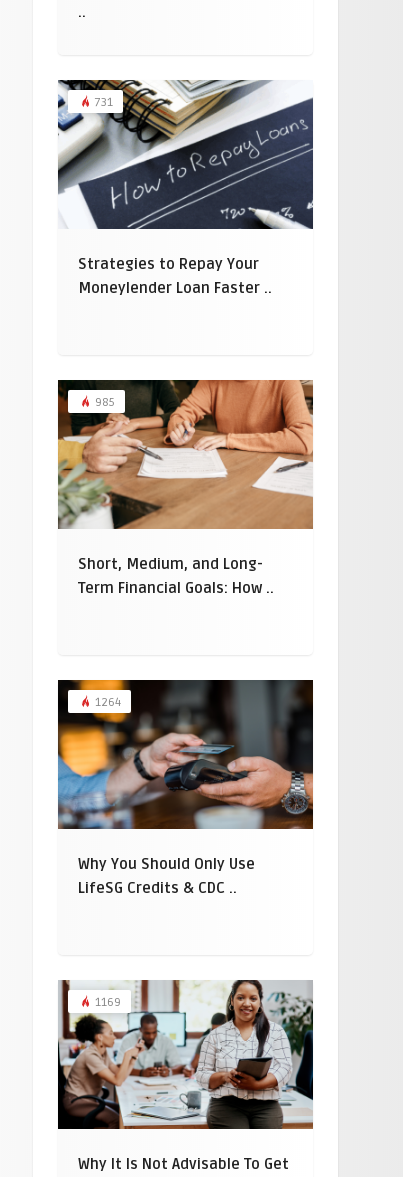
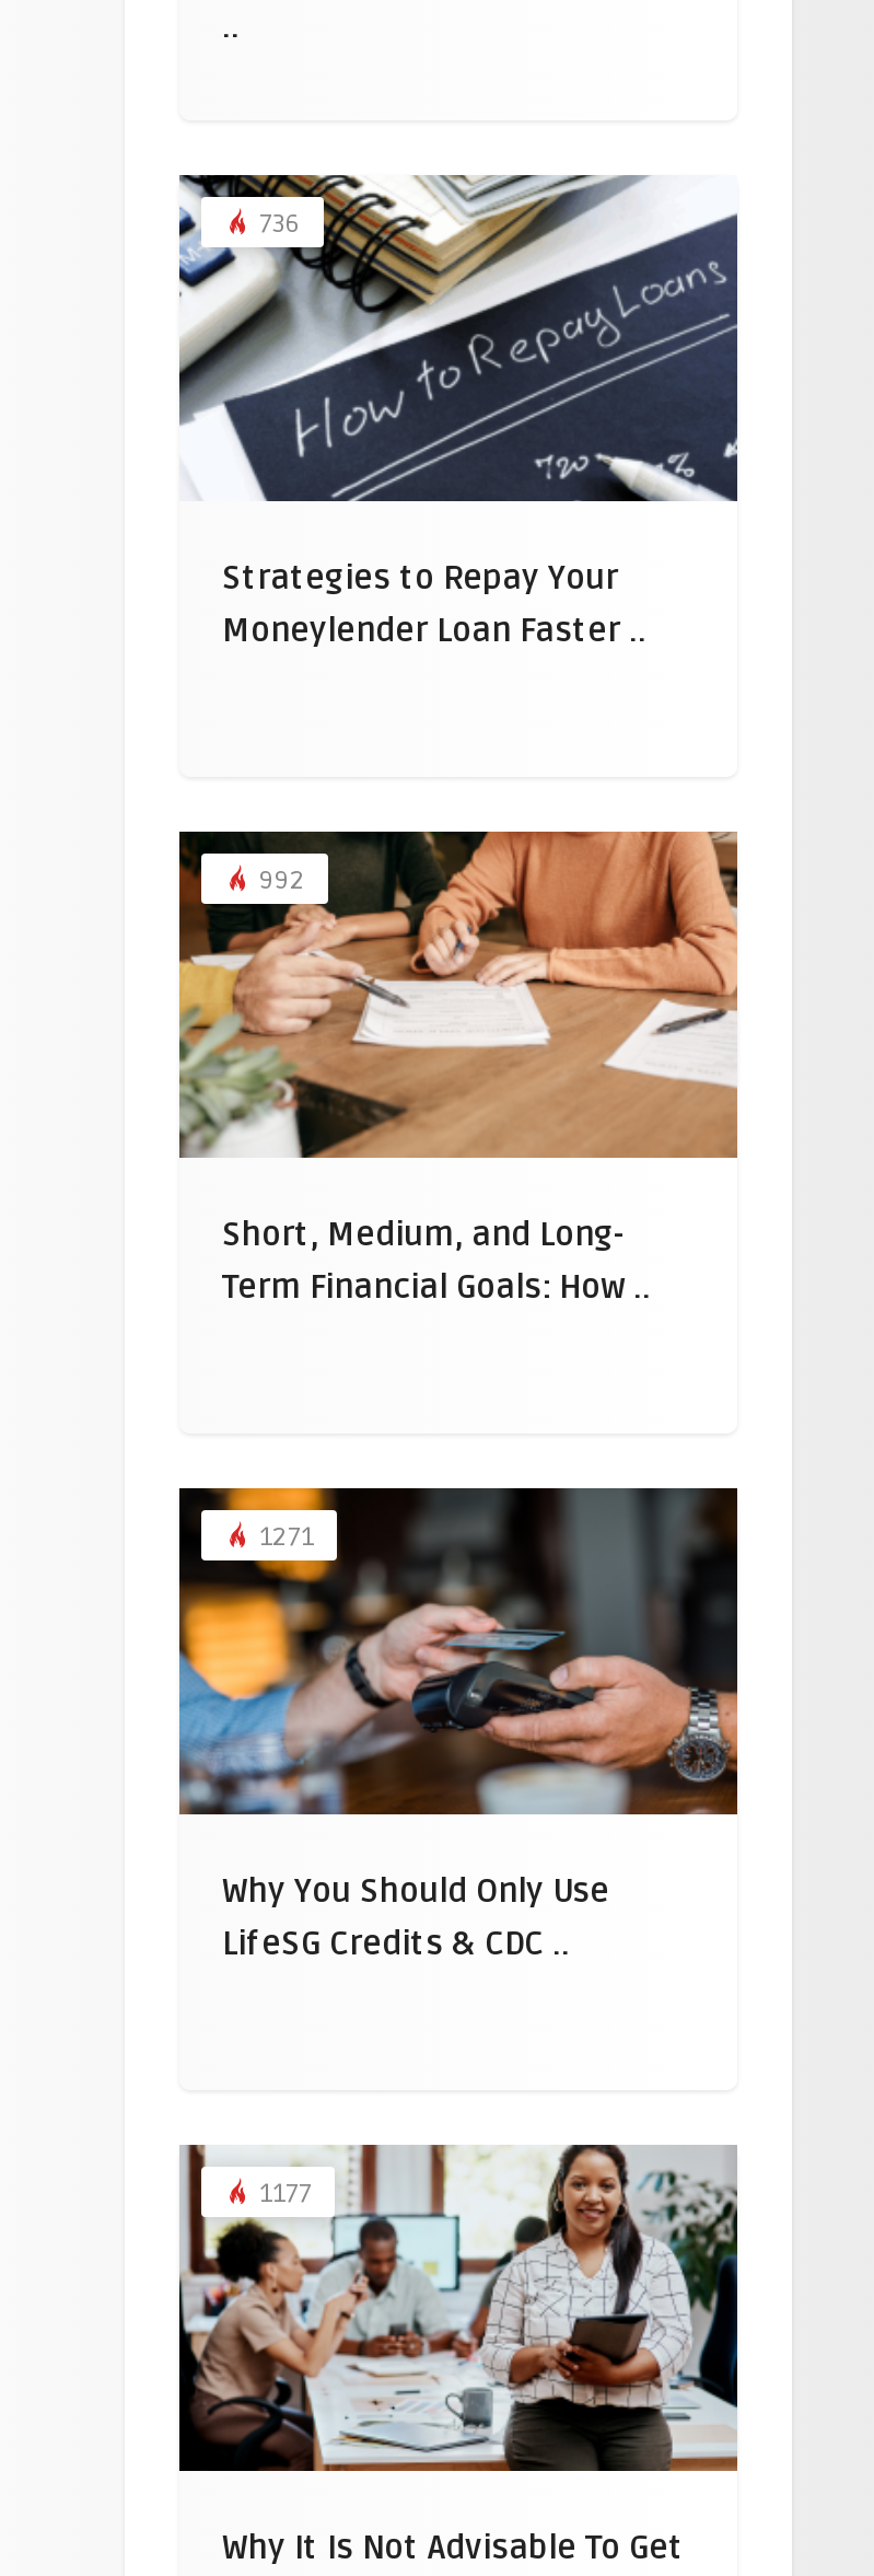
- 731
+ 736

- 985
+ 992

- 1264
+ 1271

- 1169
+ 1177
